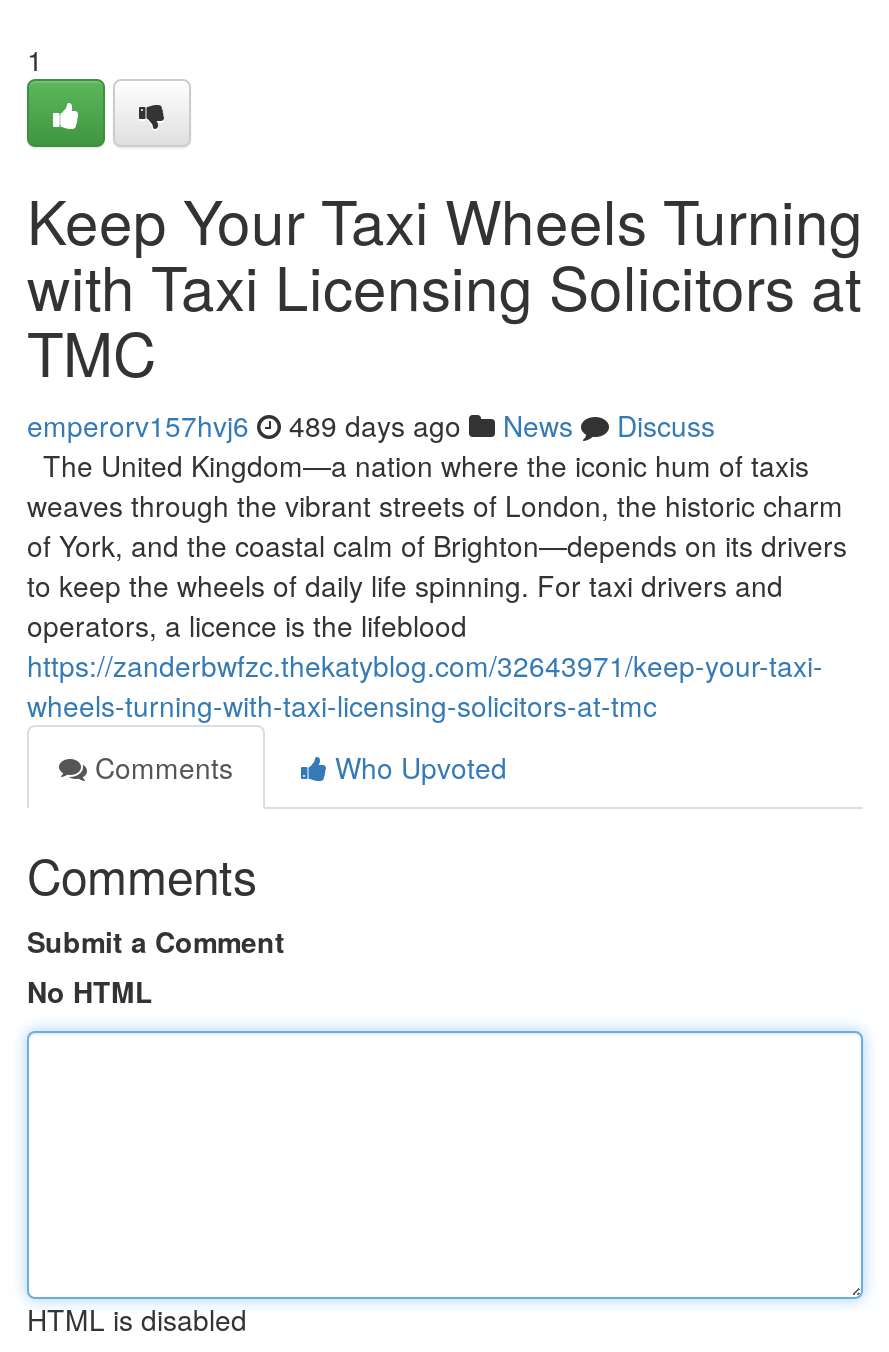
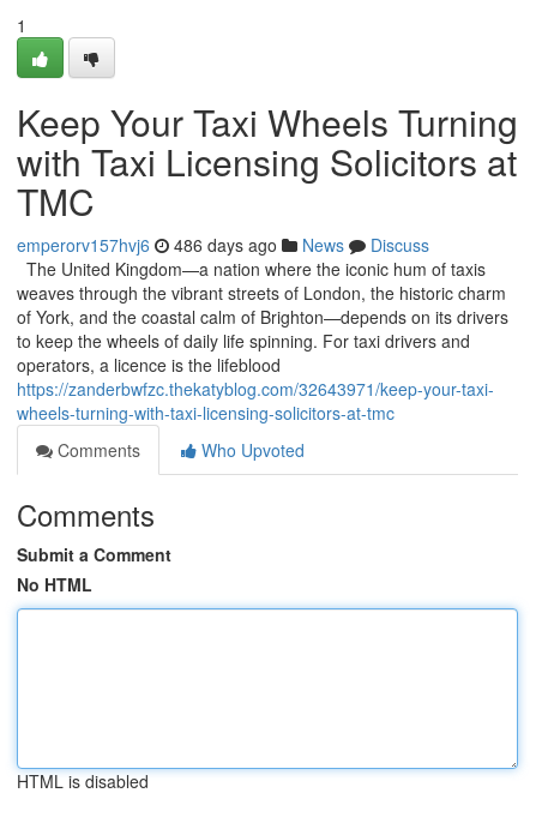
- emperorv157hvj6 489 days ago News Discuss
+ emperorv157hvj6 486 days ago News Discuss
